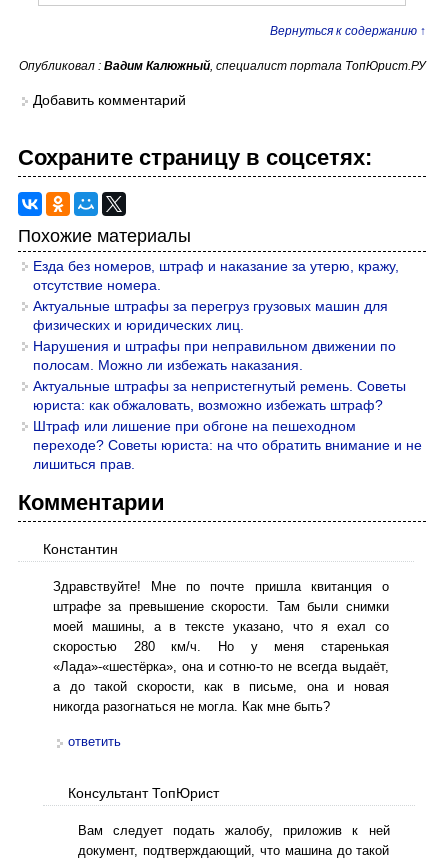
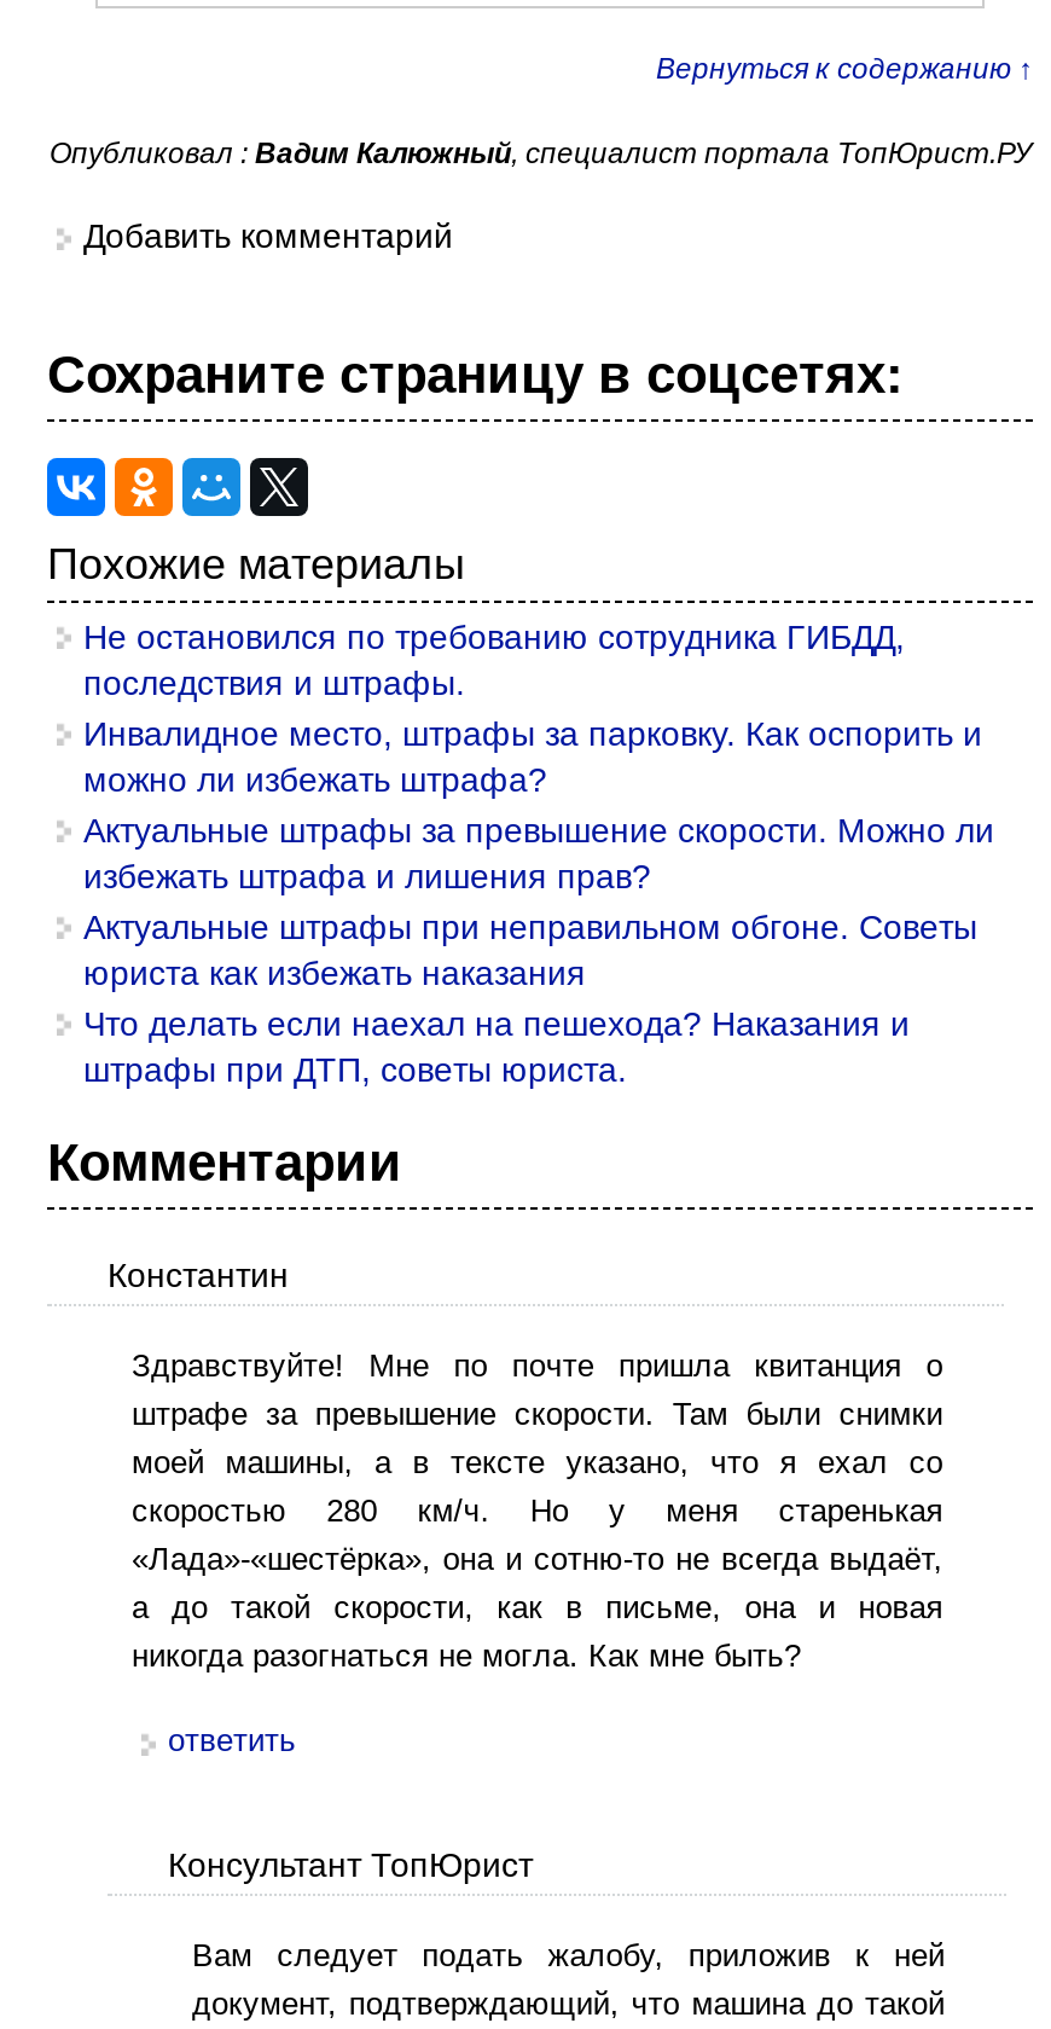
- Езда без номеров, штраф и наказание за утерю, кражу,
- отсутствие номера.
- Актуальные штрафы за перегруз грузовых машин для
- физических и юридических лиц.
- Нарушения и штрафы при неправильном движении по
- полосам. Можно ли избежать наказания.
- Актуальные штрафы за непристегнутый ремень. Советы
- юриста: как обжаловать, возможно избежать штраф?
- Штраф или лишение при обгоне на пешеходном
- переходе? Советы юриста: на что обратить внимание и не
- лишиться прав.
+ Не остановился по требованию сотрудника ГИБДД,
+ последствия и штрафы.
+ Инвалидное место, штрафы за парковку. Как оспорить и
+ можно ли избежать штрафа?
+ Актуальные штрафы за превышение скорости. Можно ли
+ избежать штрафа и лишения прав?
+ Актуальные штрафы при неправильном обгоне. Советы
+ юриста как избежать наказания
+ Что делать если наехал на пешехода? Наказания и
+ штрафы при ДТП, советы юриста.
